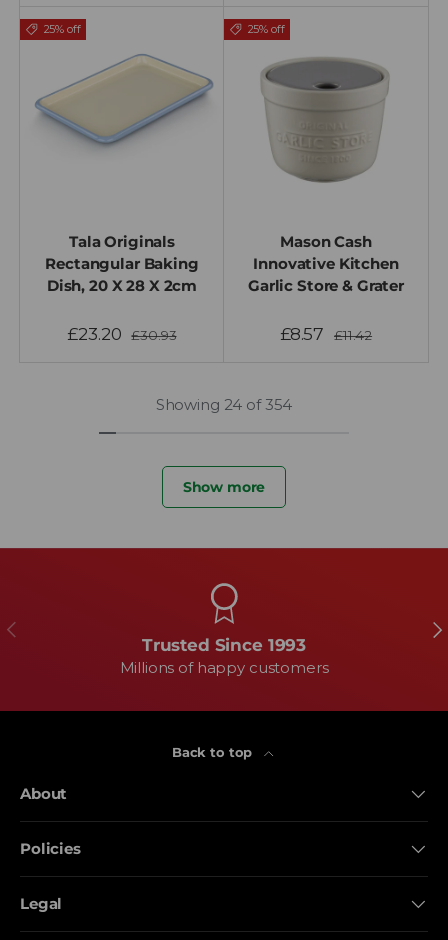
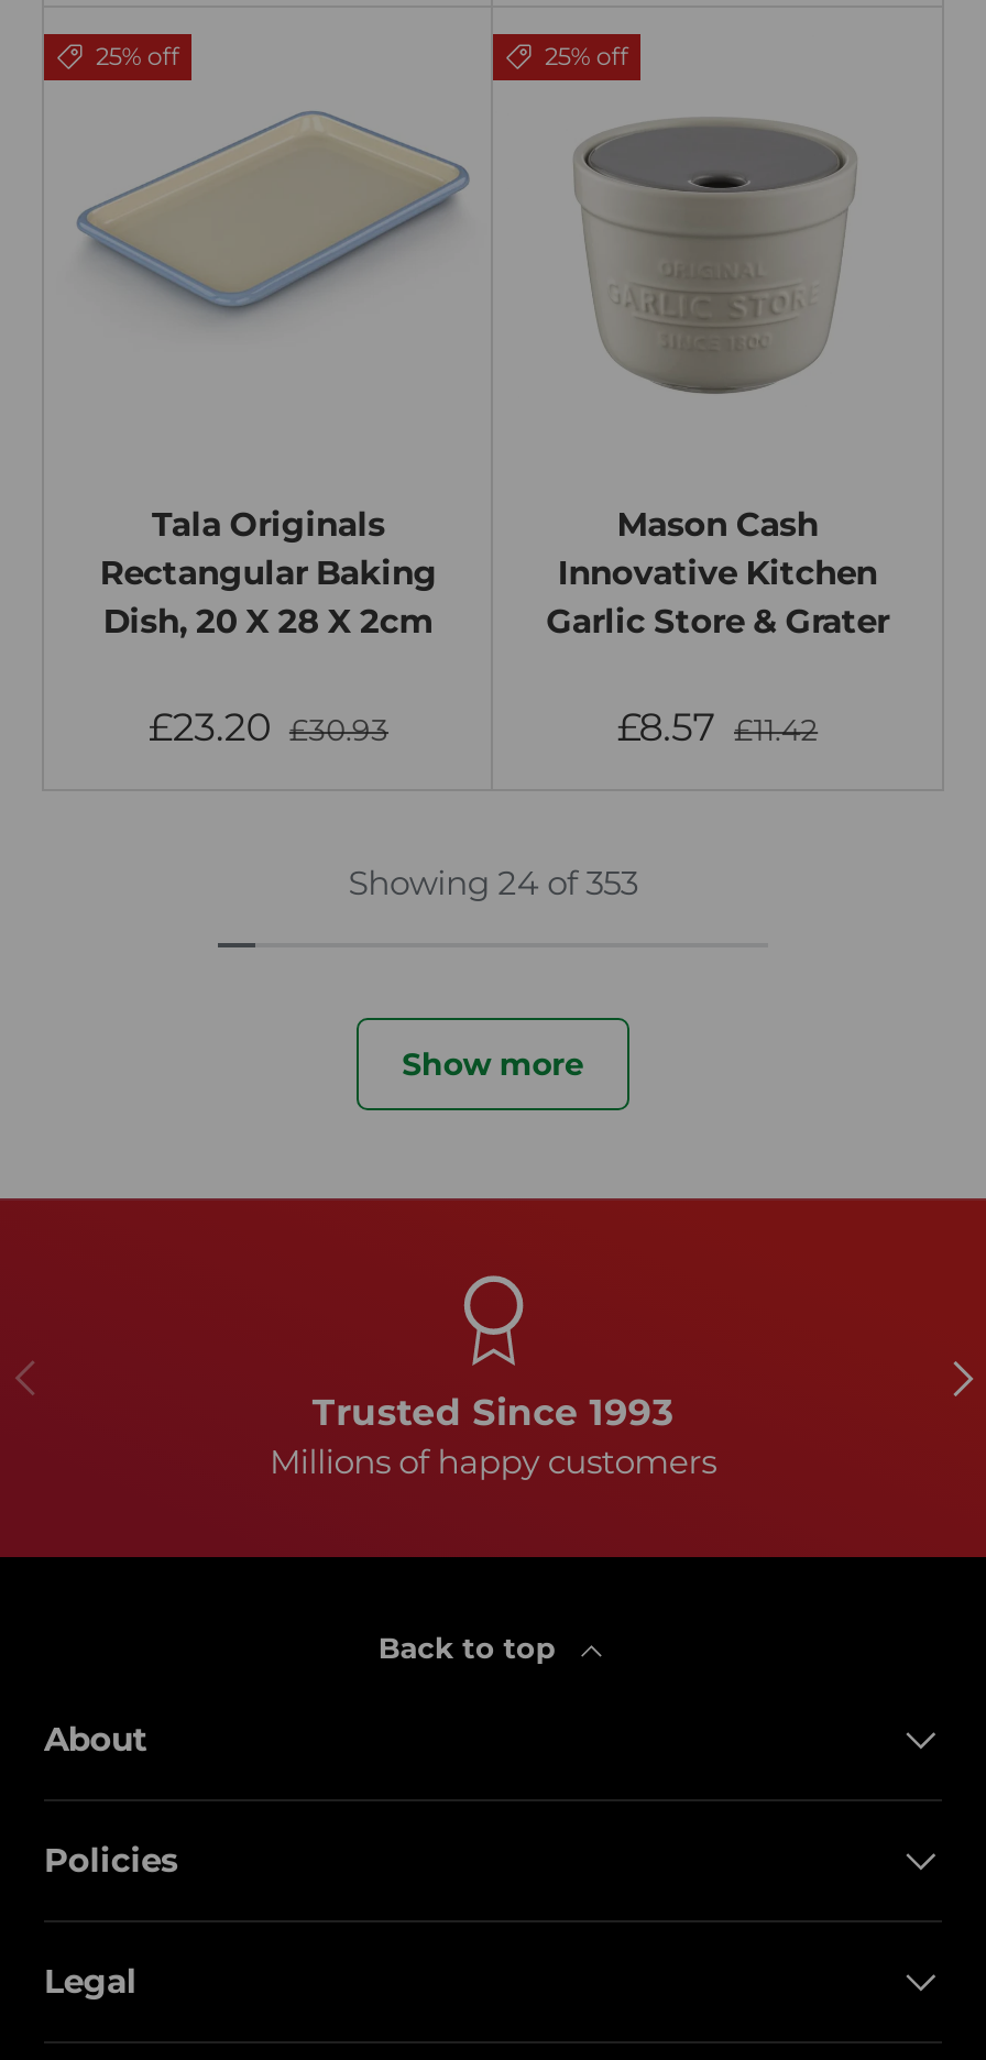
- Showing 24 of 354
+ Showing 24 of 353
